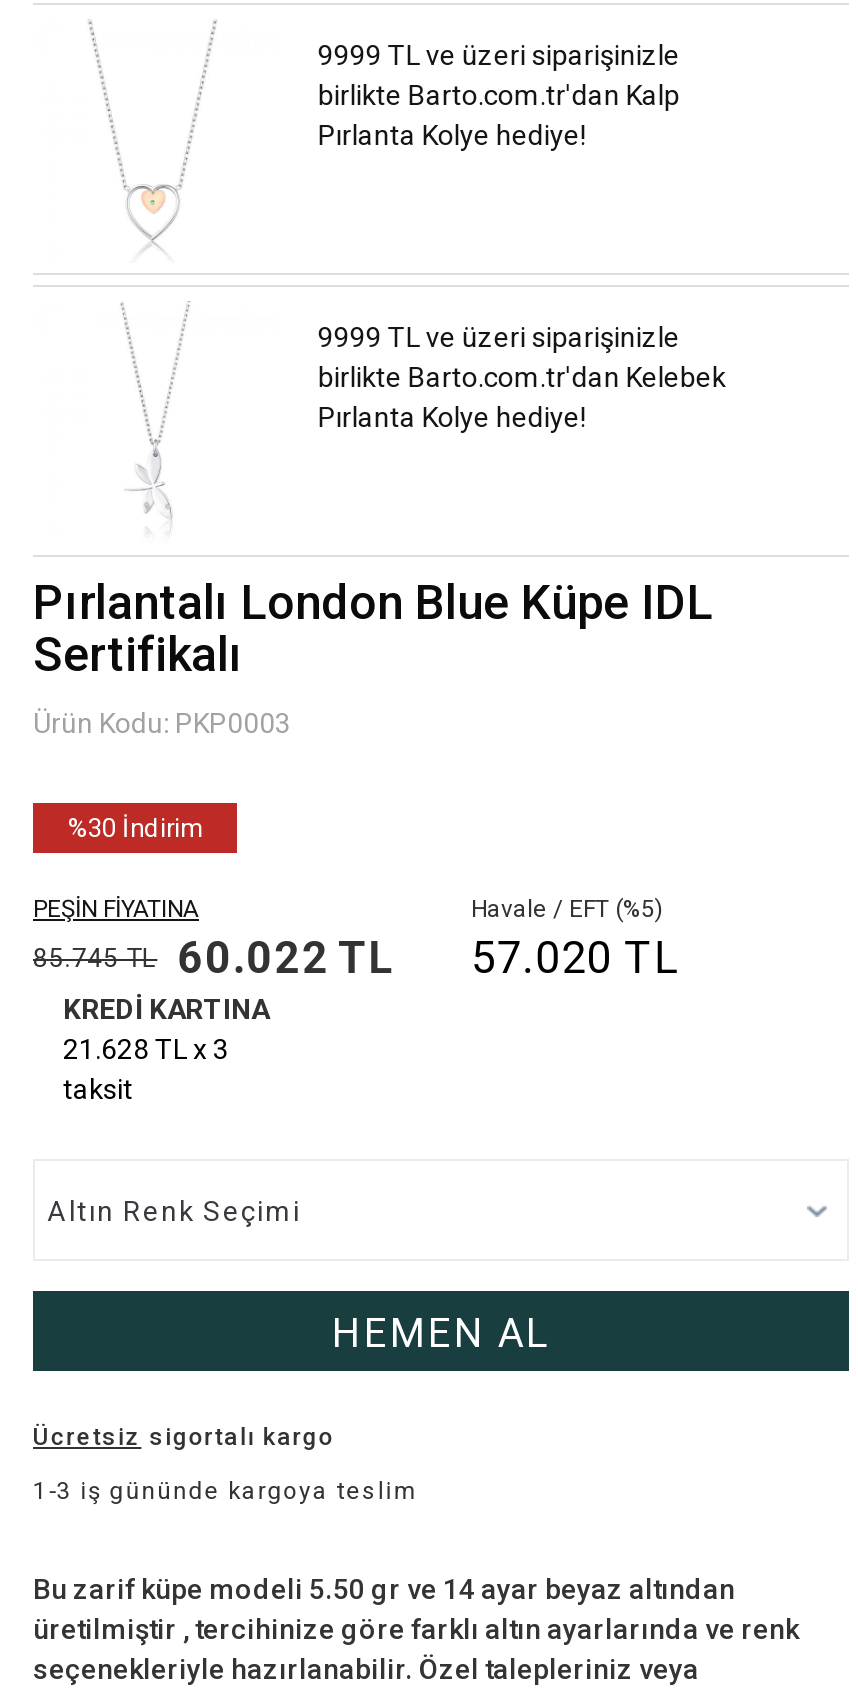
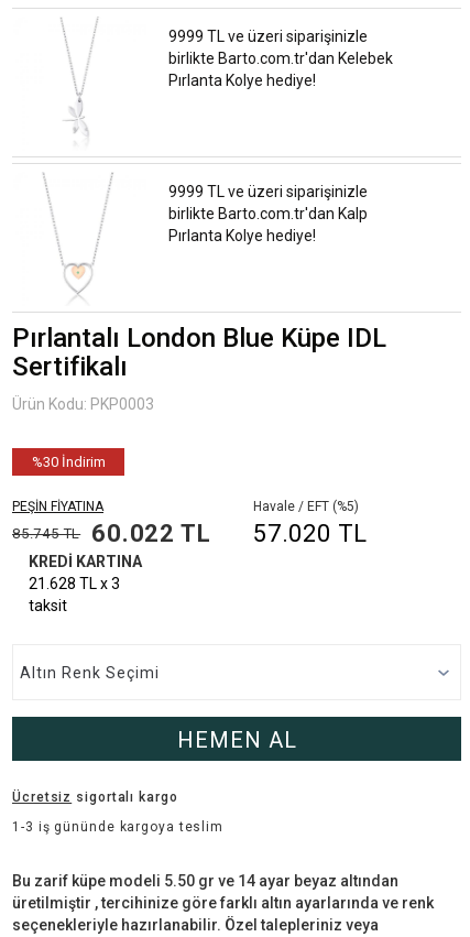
moved down: birlikte Barto.com.tr'dan Kalp

moved up: birlikte Barto.com.tr'dan Kelebek
